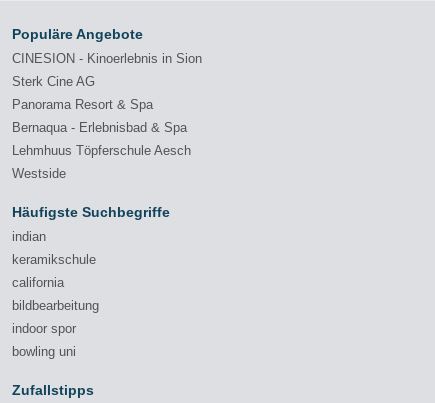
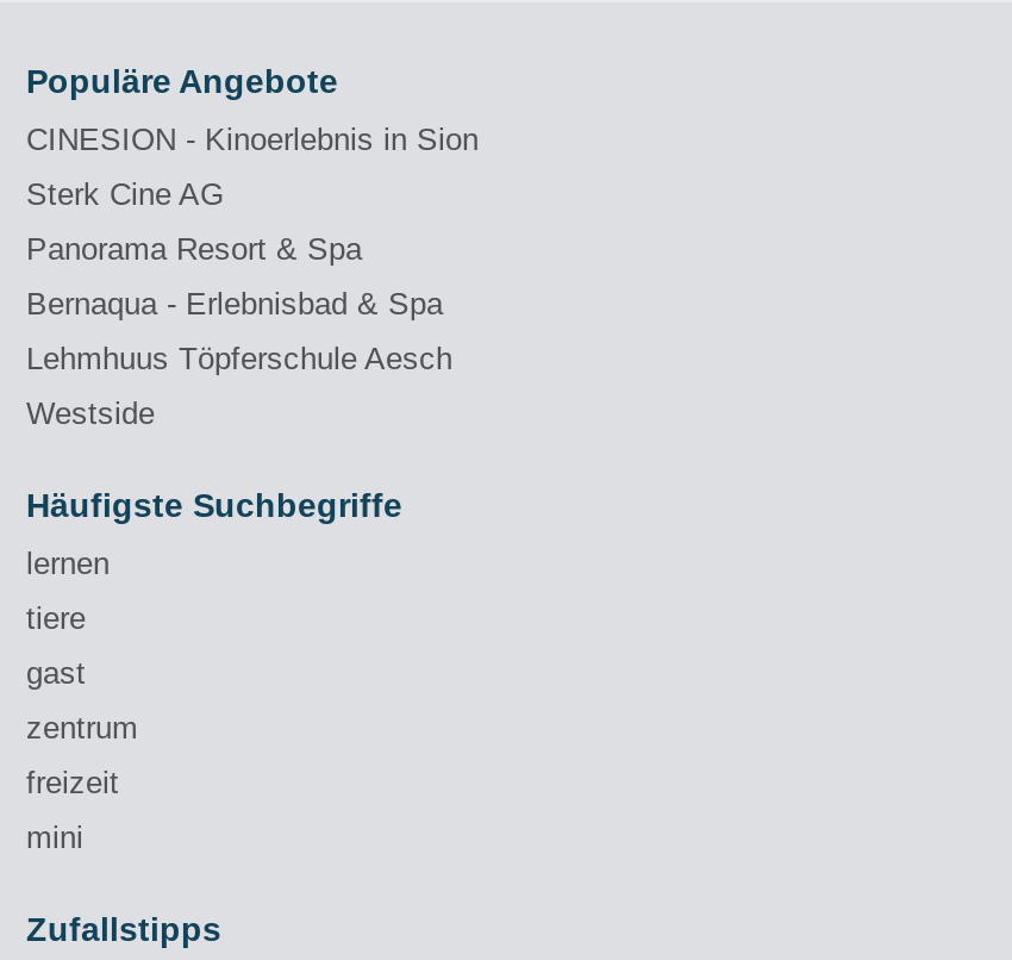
- indian
+ lernen

- keramikschule
+ tiere

- california
+ gast

- bildbearbeitung
+ zentrum

- indoor spor
+ freizeit

- bowling uni
+ mini
